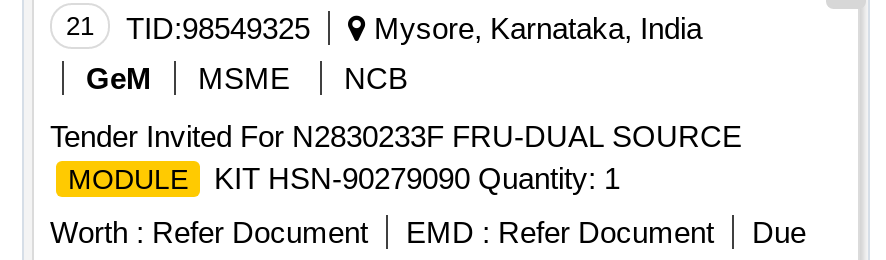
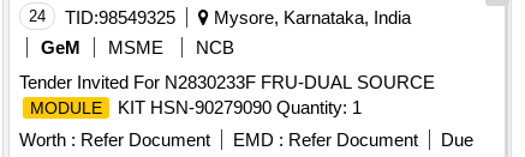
- 21 TID:98549325 Mysore, Karnataka, India
+ 24 TID:98549325 Mysore, Karnataka, India
